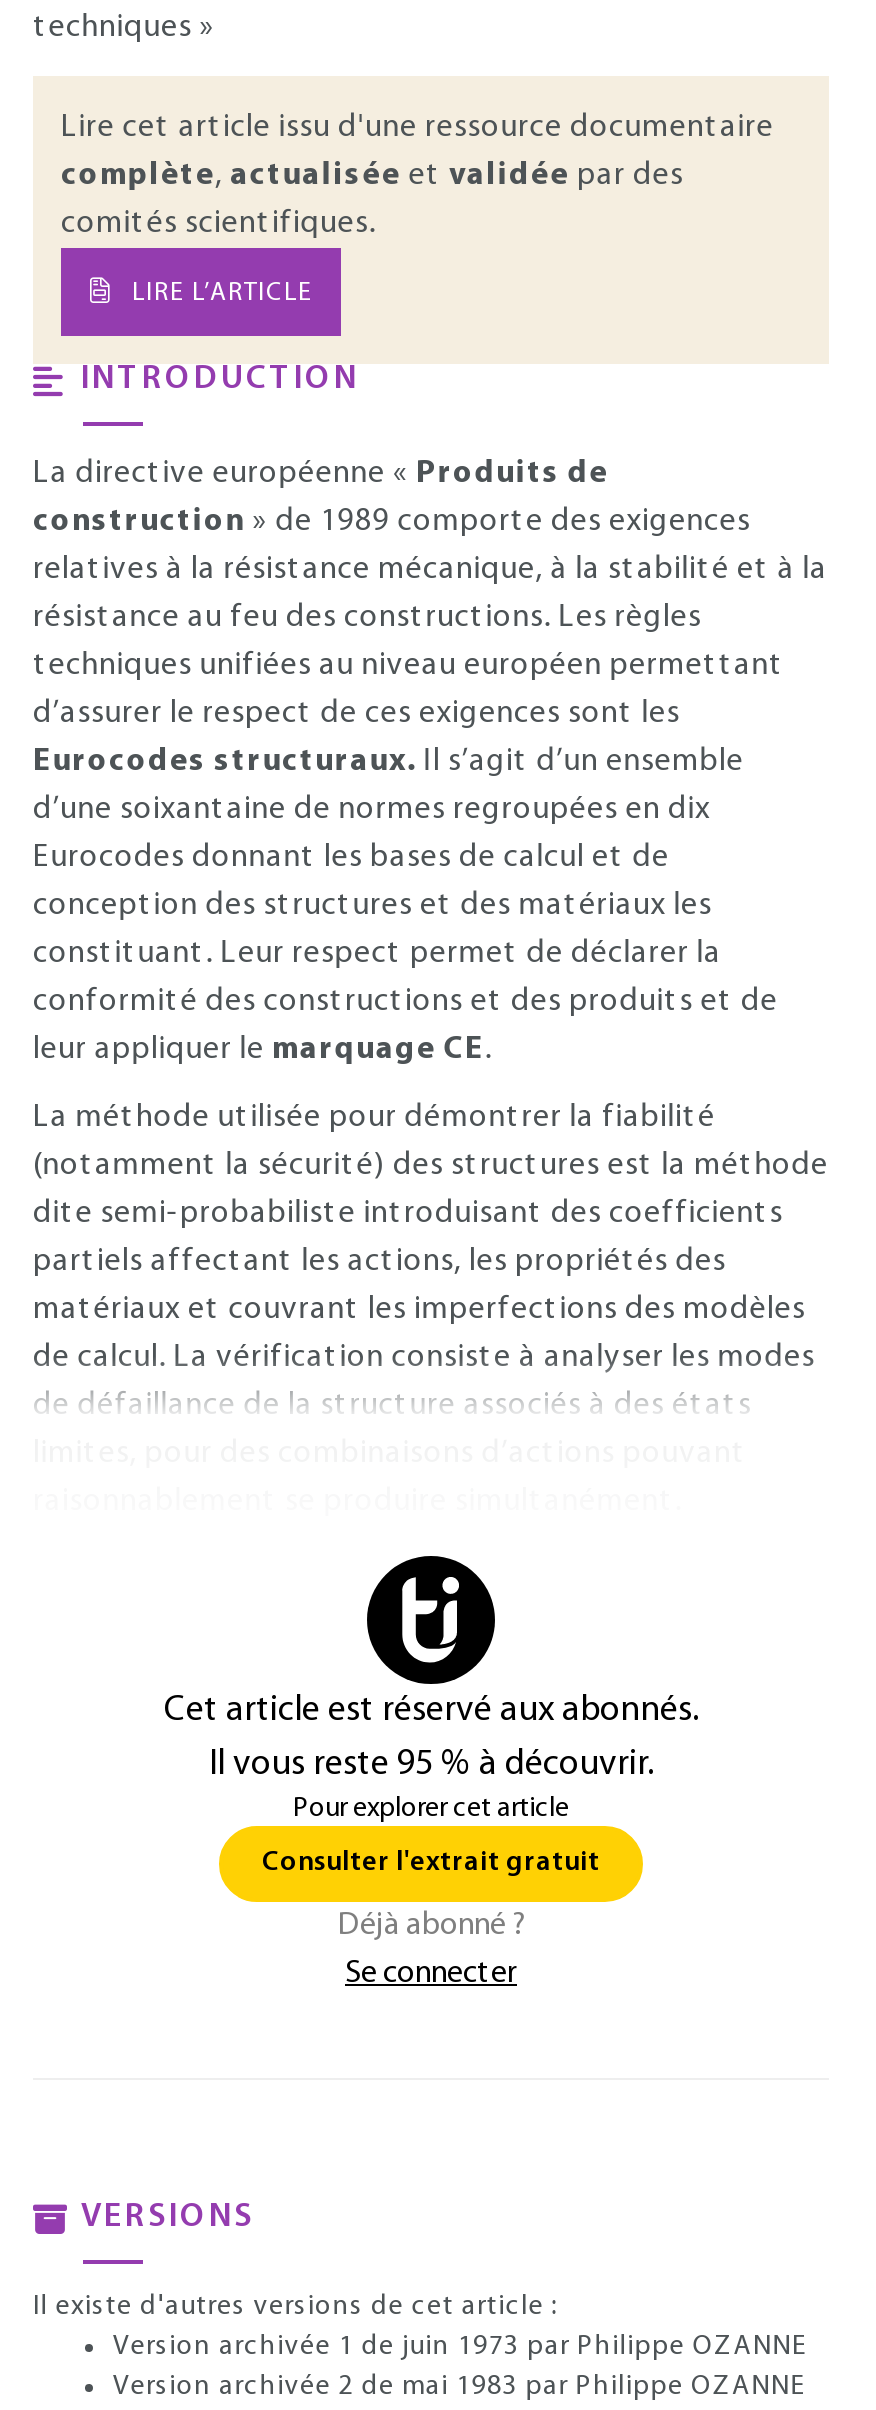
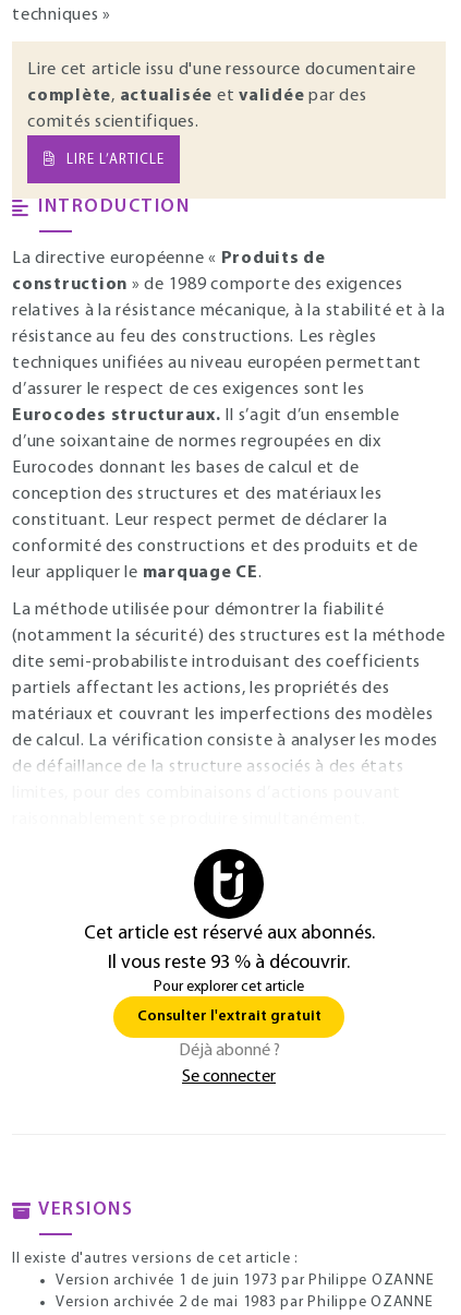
- Il vous reste 95 % à découvrir.
+ Il vous reste 93 % à découvrir.
